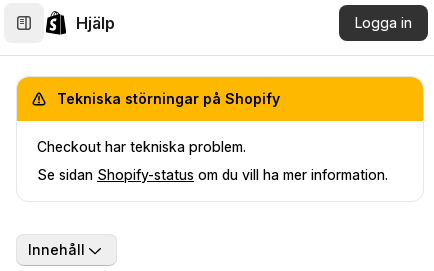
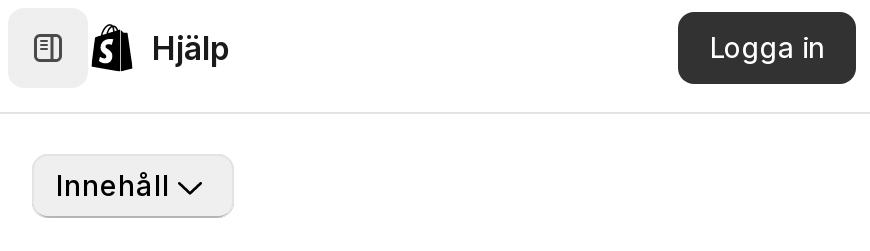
- Tekniska störningar på Shopify
- Checkout har tekniska problem.
- Se sidan Shopify-status om du vill ha mer information.
